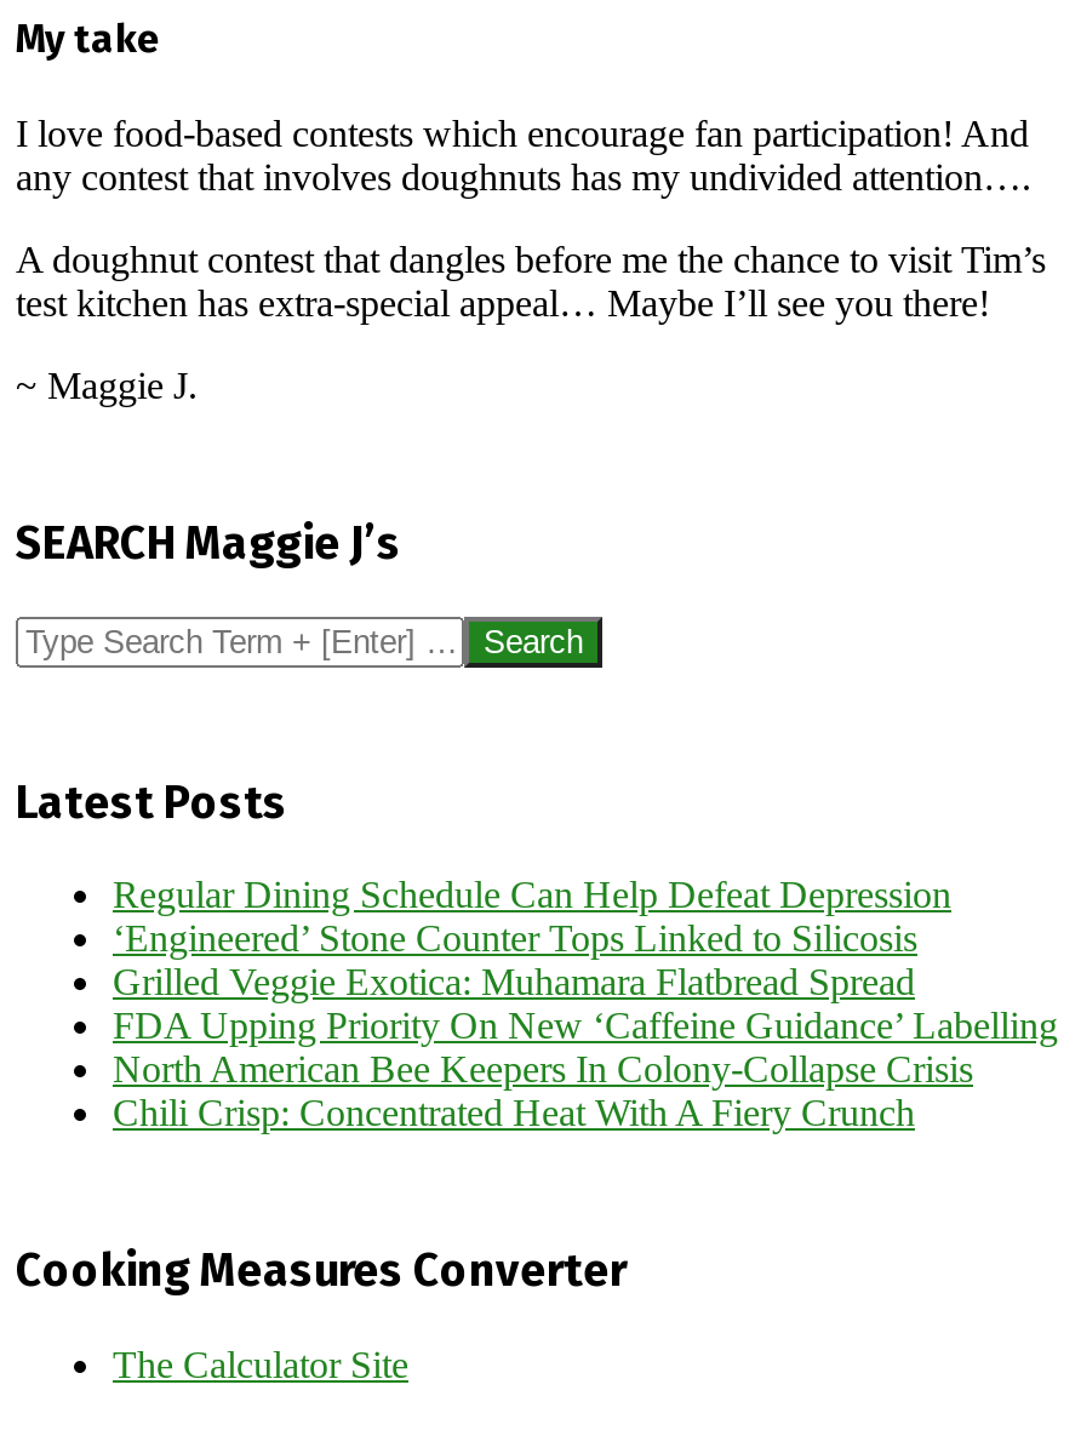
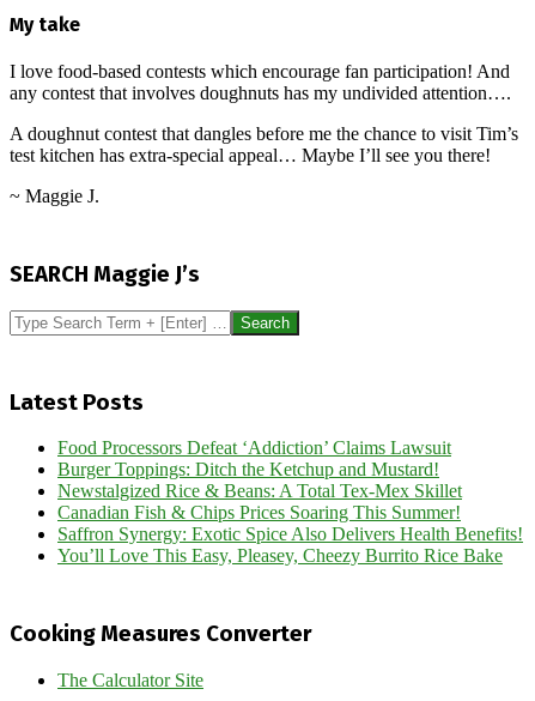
- Regular Dining Schedule Can Help Defeat Depression
- ‘Engineered’ Stone Counter Tops Linked to Silicosis
- Grilled Veggie Exotica: Muhamara Flatbread Spread
- FDA Upping Priority On New ‘Caffeine Guidance’ Labelling
- North American Bee Keepers In Colony-Collapse Crisis
- Chili Crisp: Concentrated Heat With A Fiery Crunch
+ Food Processors Defeat ‘Addiction’ Claims Lawsuit
+ Burger Toppings: Ditch the Ketchup and Mustard!
+ Newstalgized Rice & Beans: A Total Tex-Mex Skillet
+ Canadian Fish & Chips Prices Soaring This Summer!
+ Saffron Synergy: Exotic Spice Also Delivers Health Benefits!
+ You’ll Love This Easy, Pleasey, Cheezy Burrito Rice Bake
